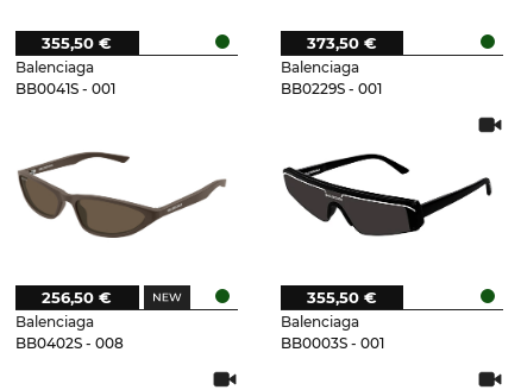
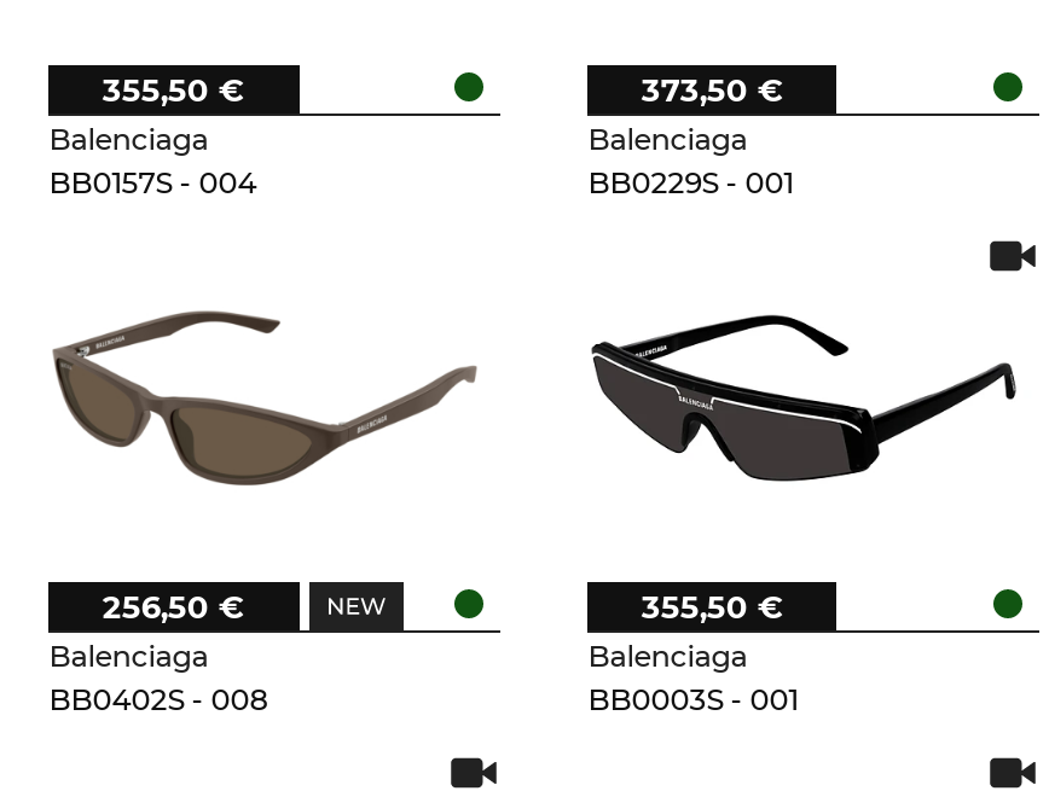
- BB0041S - 001
+ BB0157S - 004
